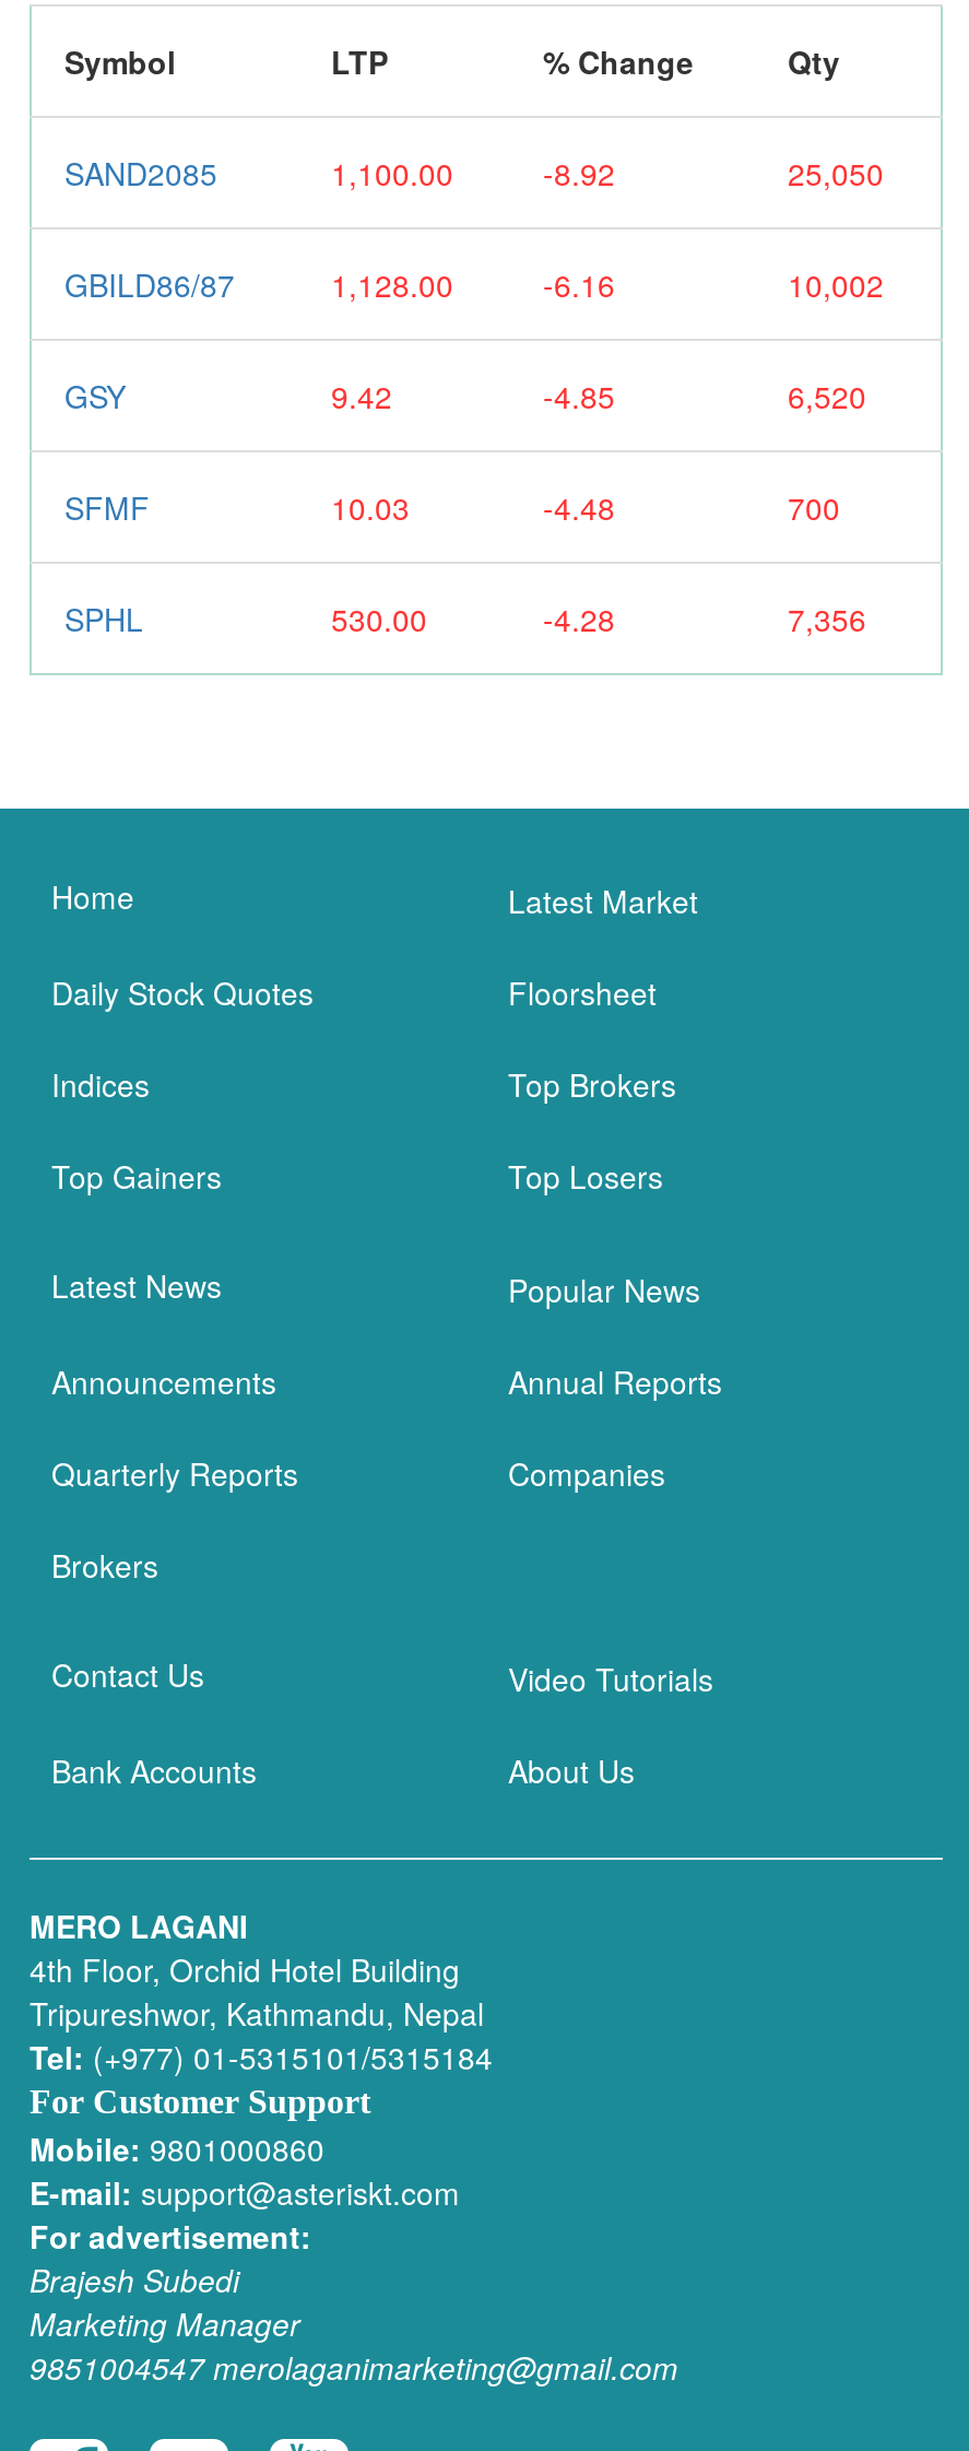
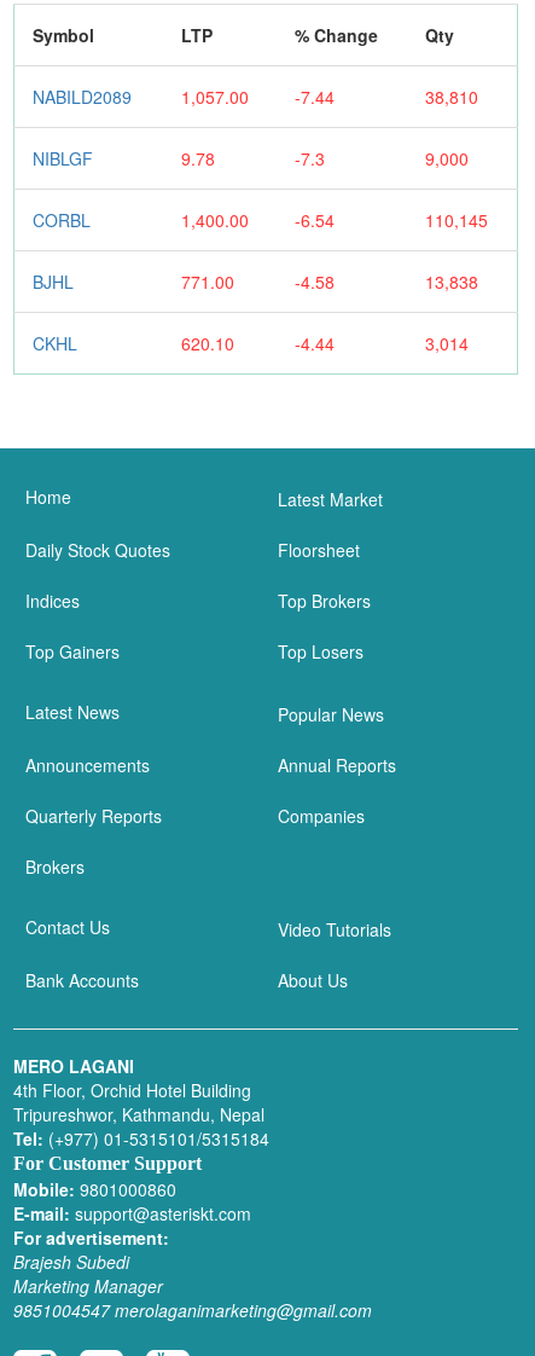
- SAND2085
- 1,100.00
- -8.92
- 25,050
+ NABILD2089
+ 1,057.00
+ -7.44
+ 38,810

- GBILD86/87
- 1,128.00
- -6.16
- 10,002
+ NIBLGF
+ 9.78
+ -7.3
+ 9,000

- GSY
- 9.42
- -4.85
- 6,520
+ CORBL
+ 1,400.00
+ -6.54
+ 110,145

- SFMF
- 10.03
- -4.48
- 700
+ BJHL
+ 771.00
+ -4.58
+ 13,838

- SPHL
- 530.00
- -4.28
- 7,356
+ CKHL
+ 620.10
+ -4.44
+ 3,014
